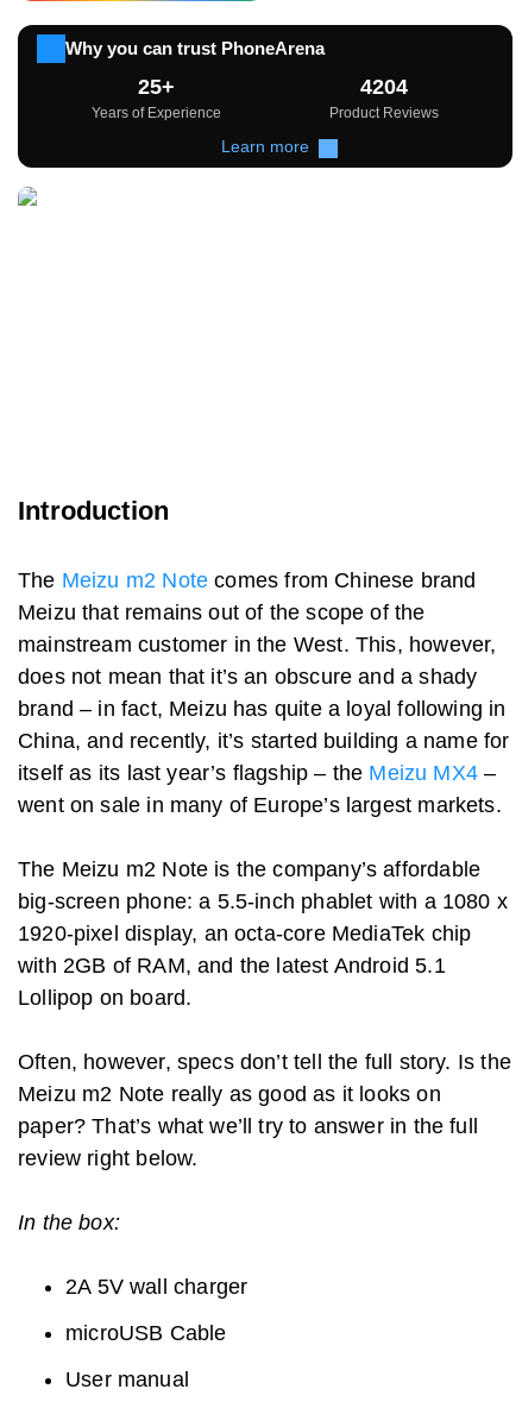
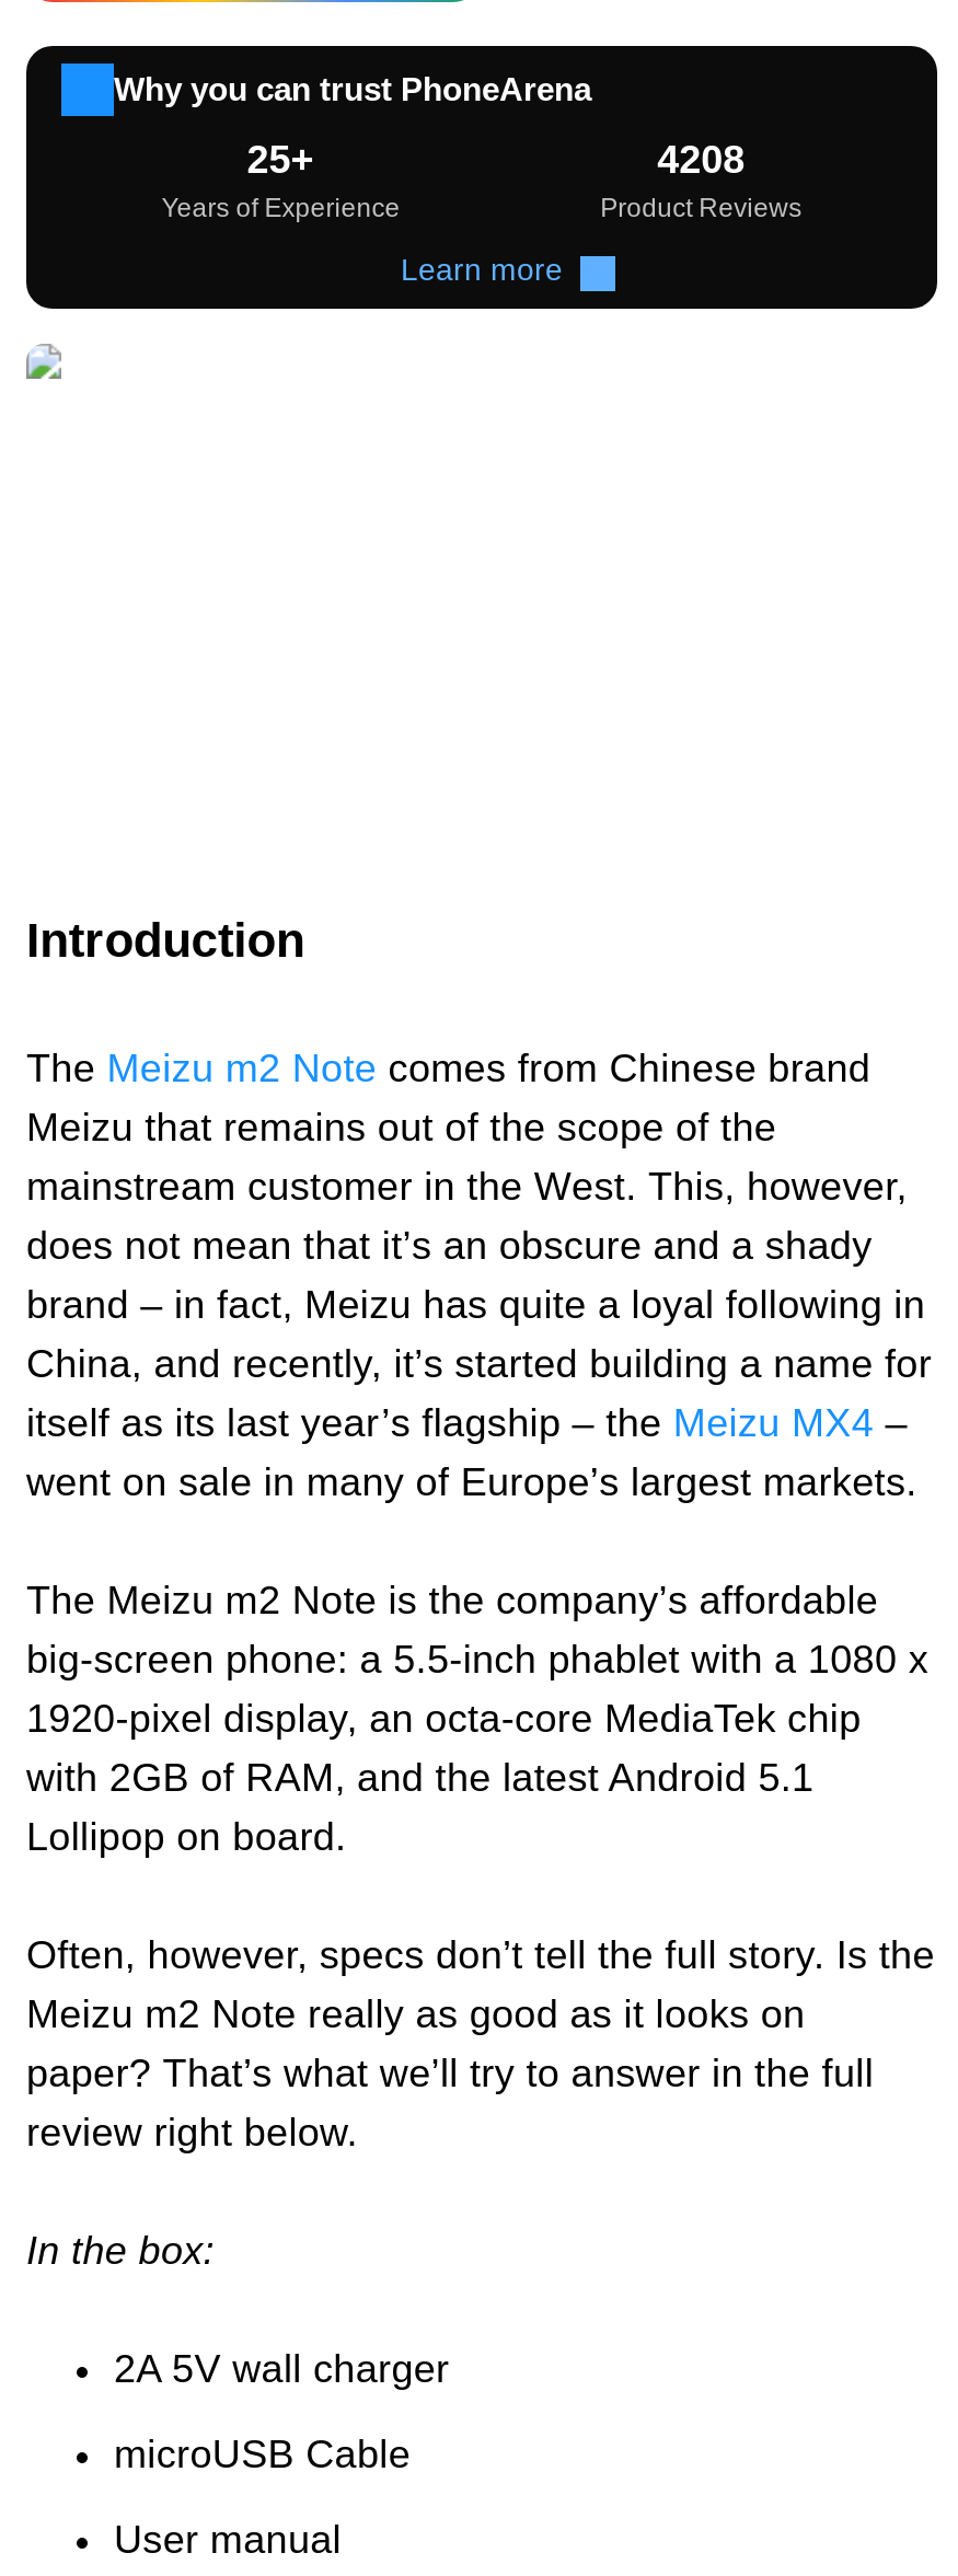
- 4204
+ 4208
